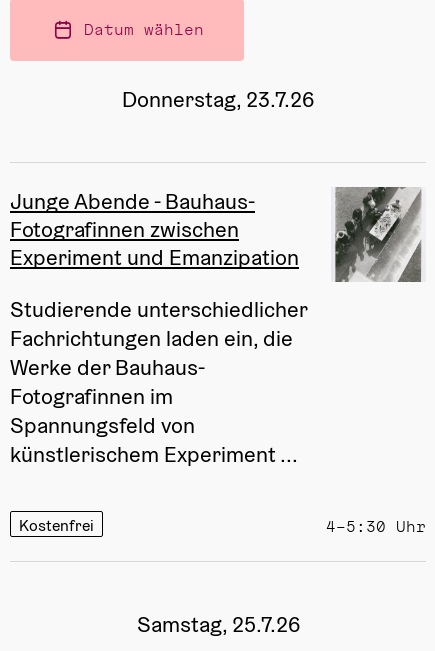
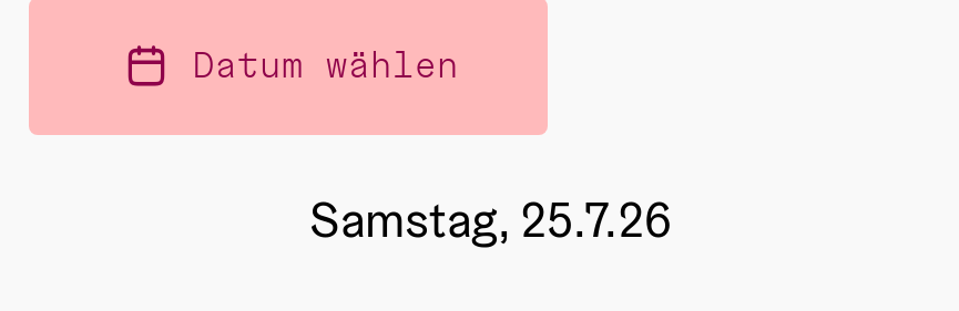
- Donnerstag, 23.7.26

- [image]
- Junge Abende - Bauhaus-
- Fotografinnen zwischen
- Experiment und Emanzipation
- Studierende unterschiedlicher
- Fachrichtungen laden ein, die
- Werke der Bauhaus-
- Fotografinnen im
- Spannungsfeld von
- künstlerischem Experiment ...
- Kostenfrei
- 4–5:30 Uhr
